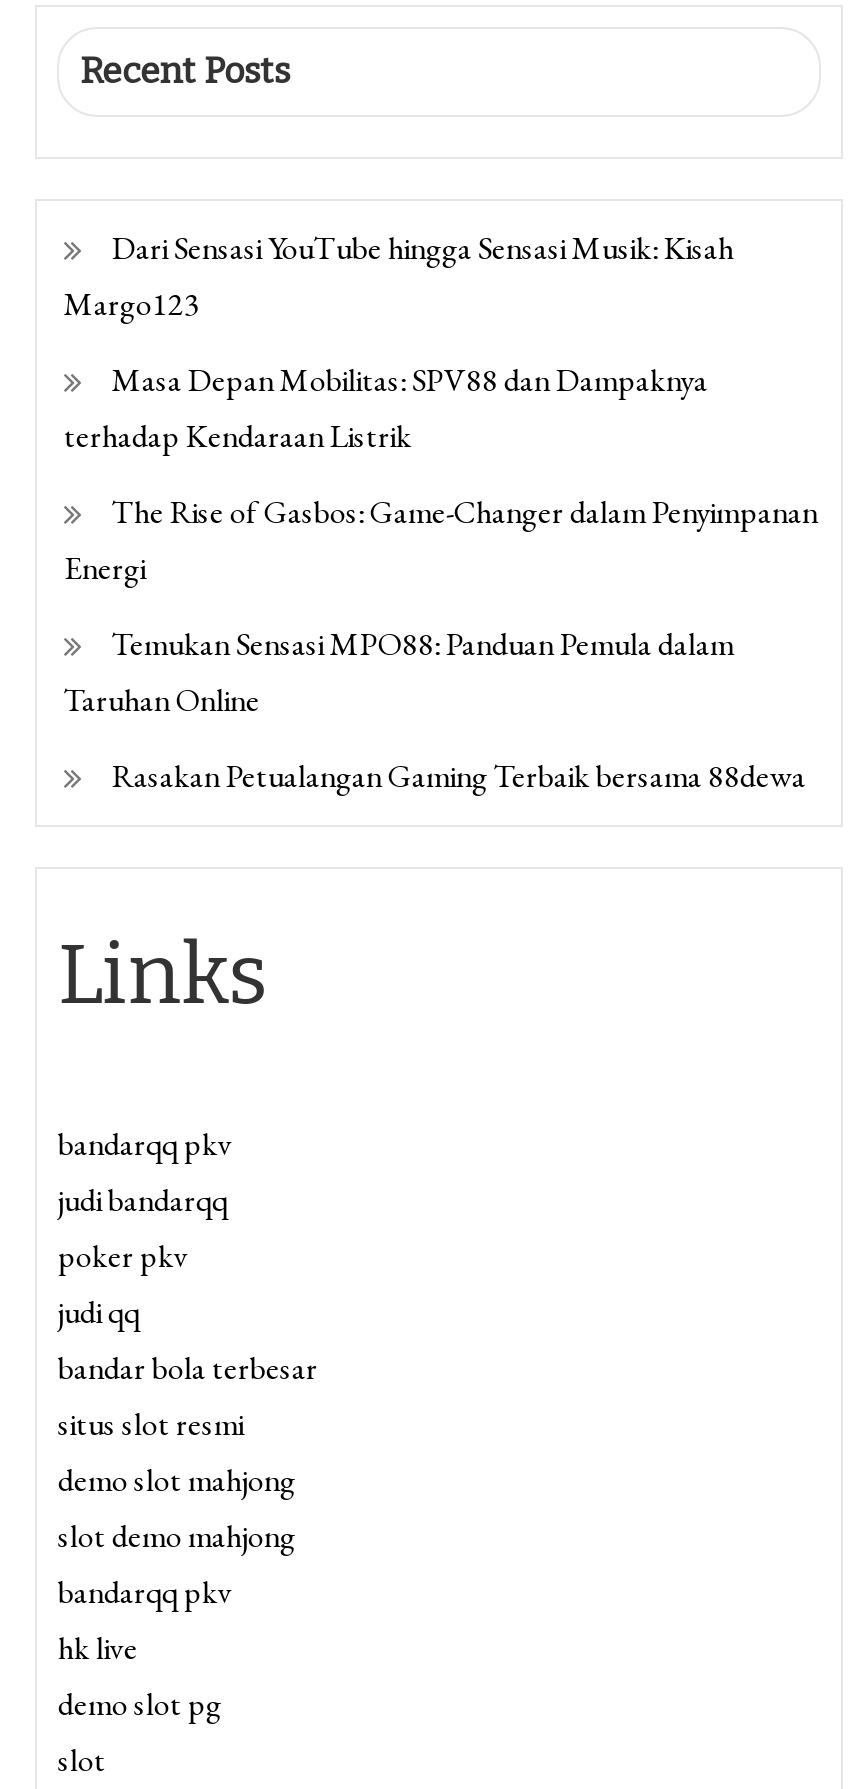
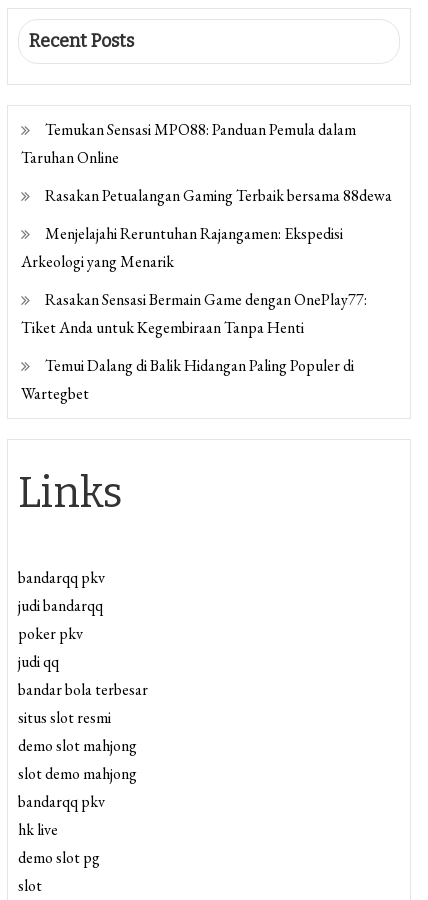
- Dari Sensasi YouTube hingga Sensasi Musik: Kisah
- Margo123
- Masa Depan Mobilitas: SPV88 dan Dampaknya
- terhadap Kendaraan Listrik
- The Rise of Gasbos: Game-Changer dalam Penyimpanan
- Energi

moved up: Temukan Sensasi MPO88: Panduan Pemula dalam | Taruhan Online | Rasakan Petualangan Gaming Terbaik bersama 88dewa

+ Menjelajahi Reruntuhan Rajangamen: Ekspedisi
+ Arkeologi yang Menarik
+ Rasakan Sensasi Bermain Game dengan OnePlay77:
+ Tiket Anda untuk Kegembiraan Tanpa Henti
+ Temui Dalang di Balik Hidangan Paling Populer di
+ Wartegbet
